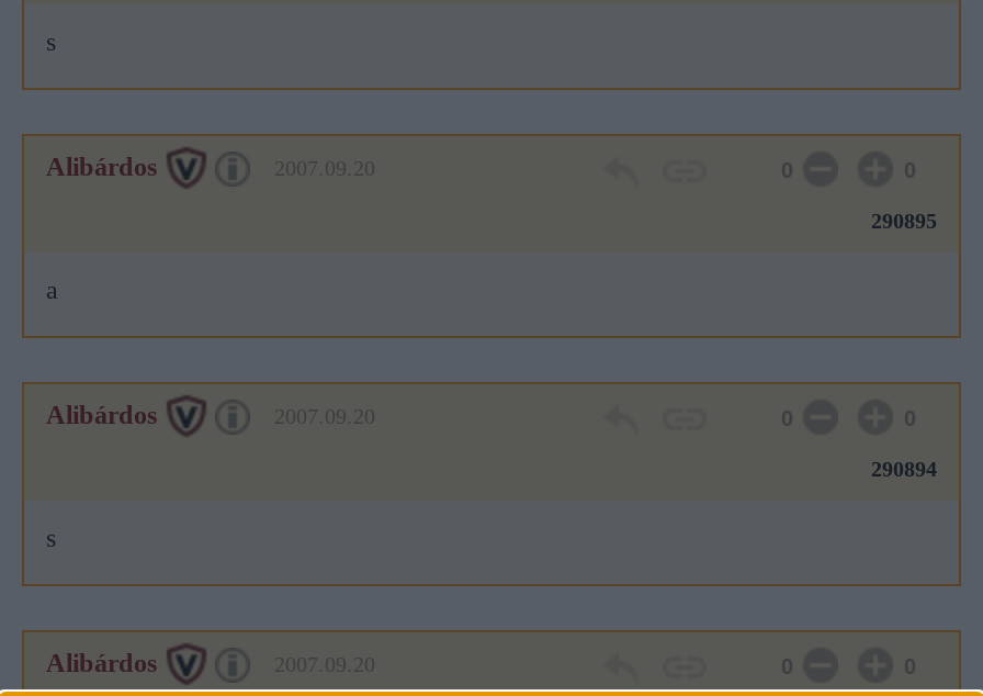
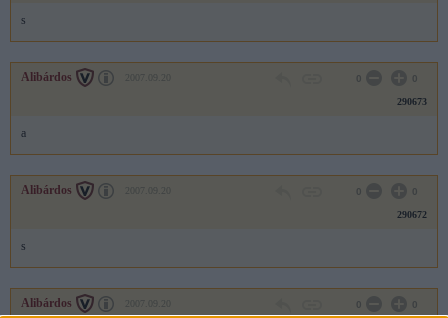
- 290895
+ 290673

- 290894
+ 290672
